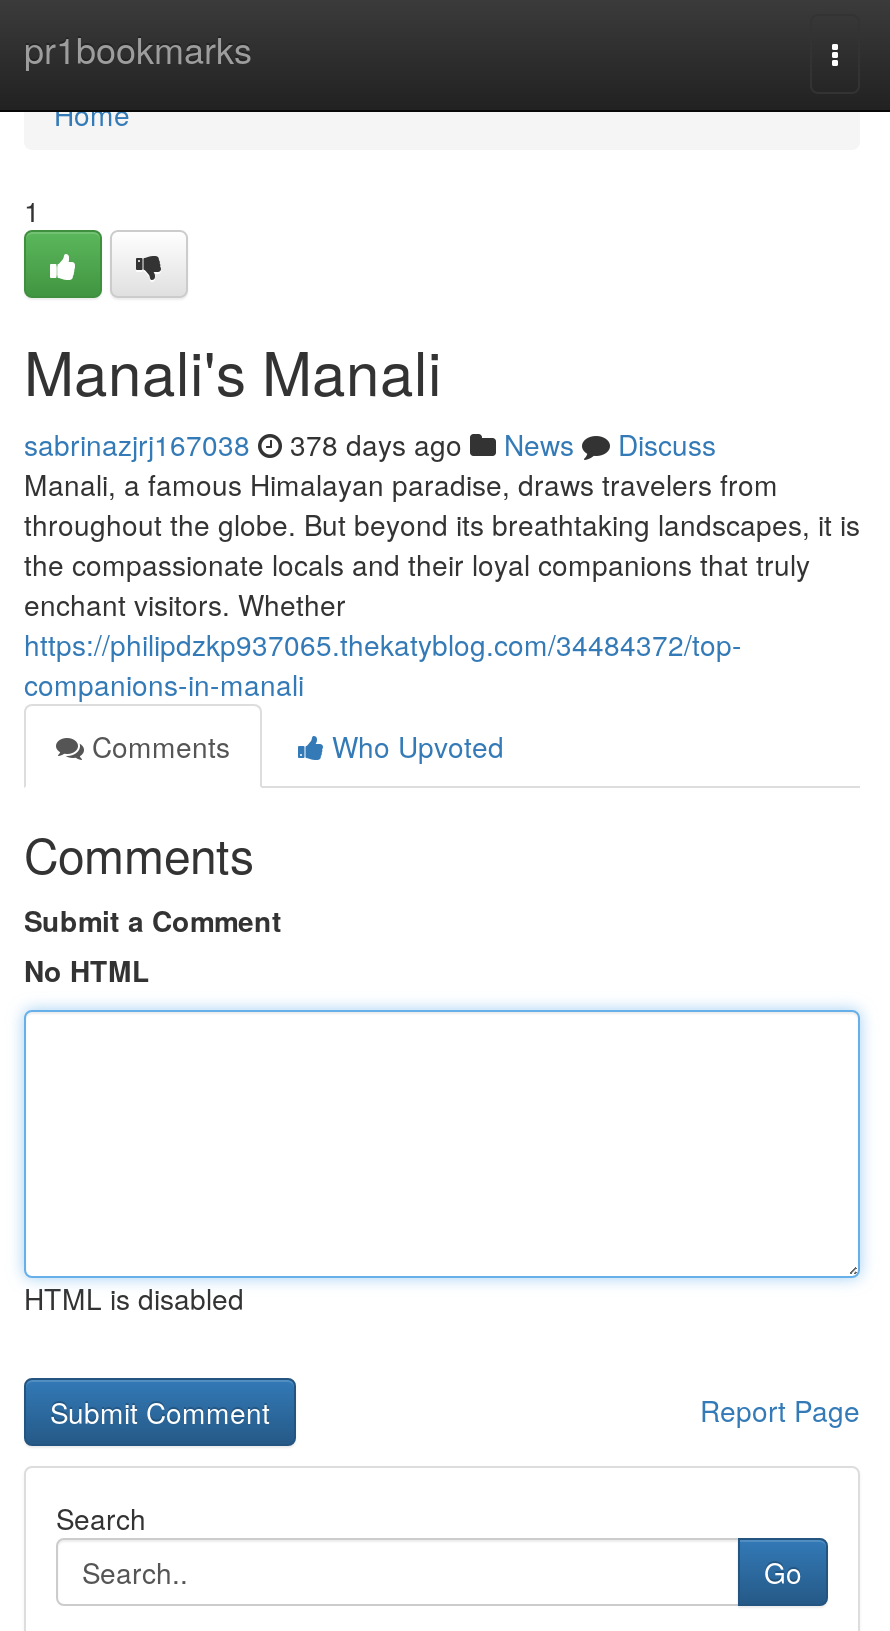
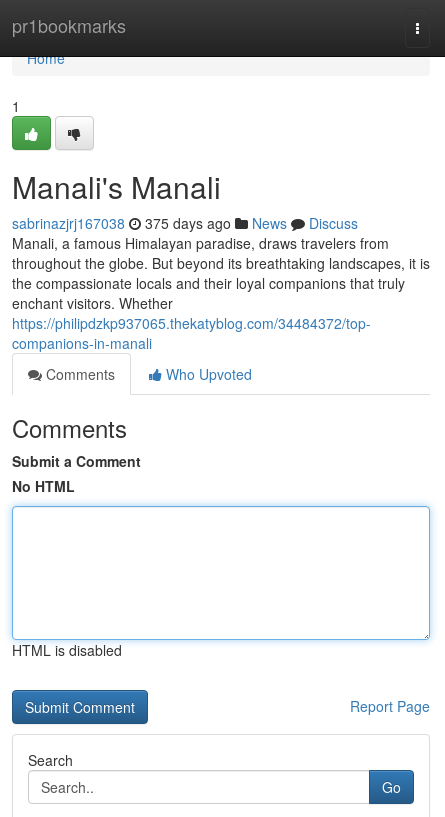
- sabrinazjrj167038 378 days ago News Discuss
+ sabrinazjrj167038 375 days ago News Discuss
